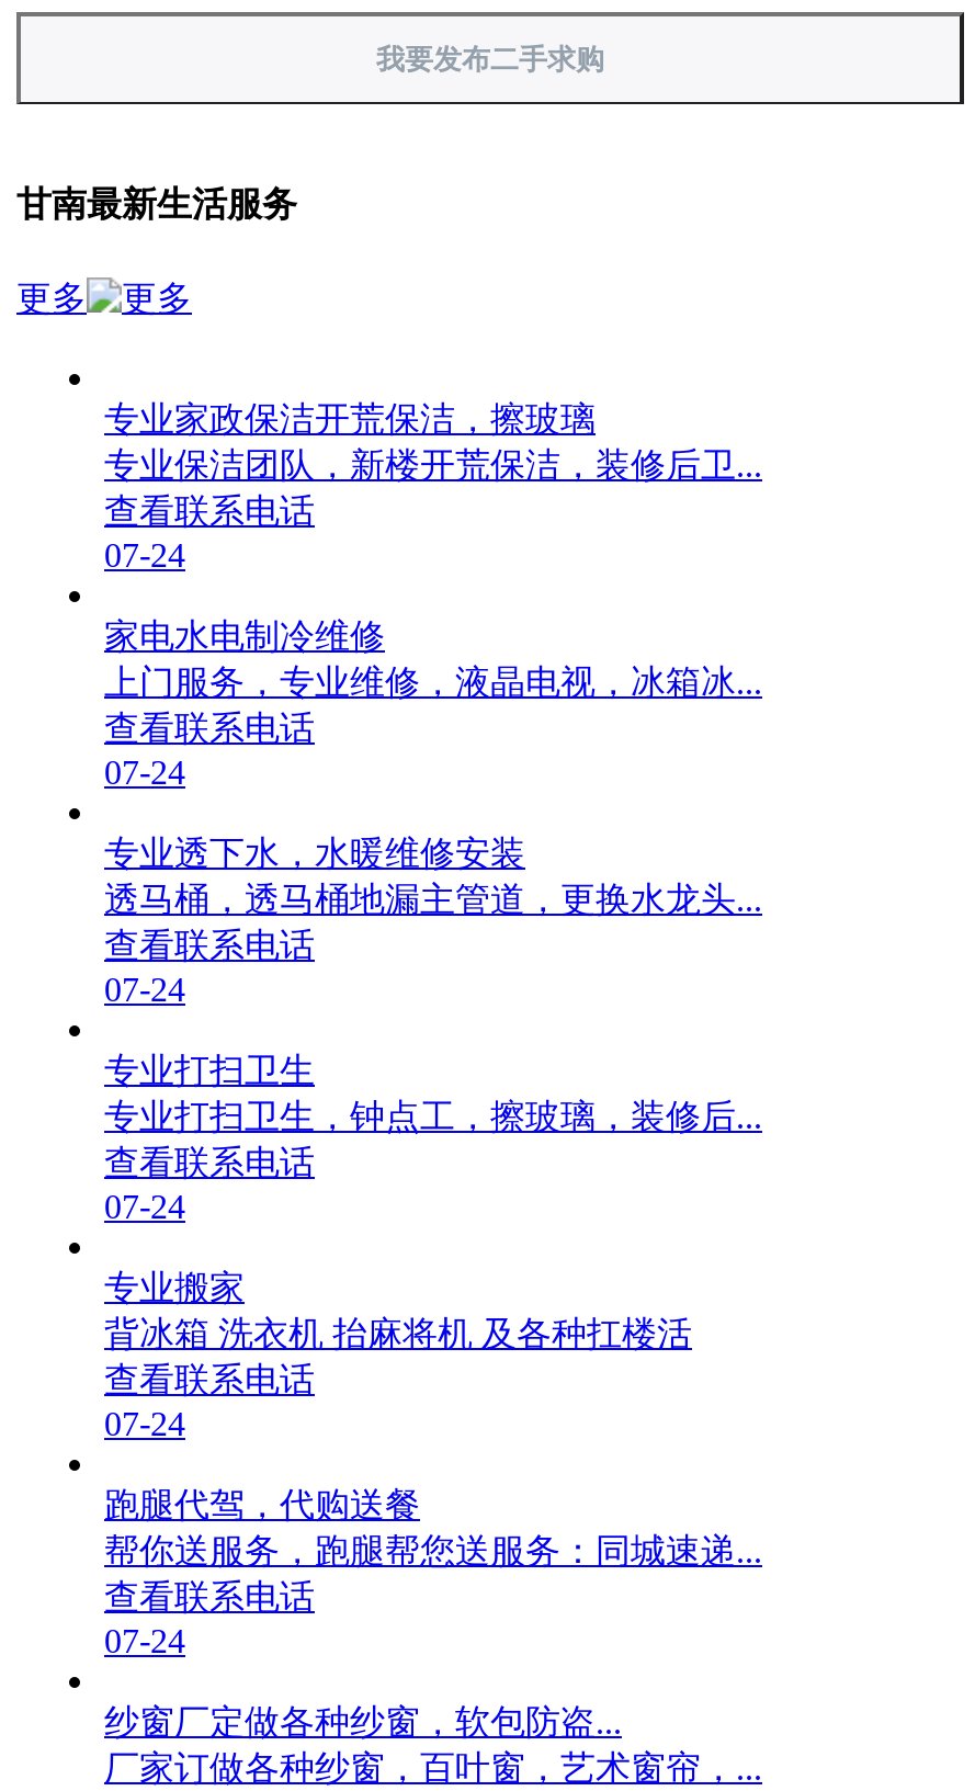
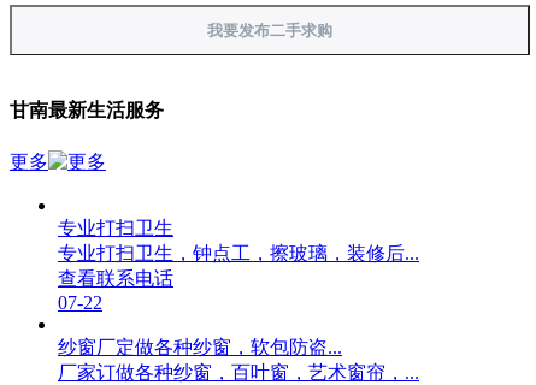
- 专业家政保洁开荒保洁，擦玻璃
- 专业保洁团队，新楼开荒保洁，装修后卫...
- 查看联系电话
- 07-24
- 家电水电制冷维修
- 上门服务，专业维修，液晶电视，冰箱冰...
- 查看联系电话
- 07-24
- 专业透下水，水暖维修安装
- 透马桶，透马桶地漏主管道，更换水龙头...
- 查看联系电话
- 07-24

- 07-24
- 专业搬家
- 背冰箱 洗衣机 抬麻将机 及各种扛楼活
- 查看联系电话
- 07-24
- 跑腿代驾，代购送餐
- 帮你送服务，跑腿帮您送服务：同城速递...
- 查看联系电话
- 07-24
+ 07-22
